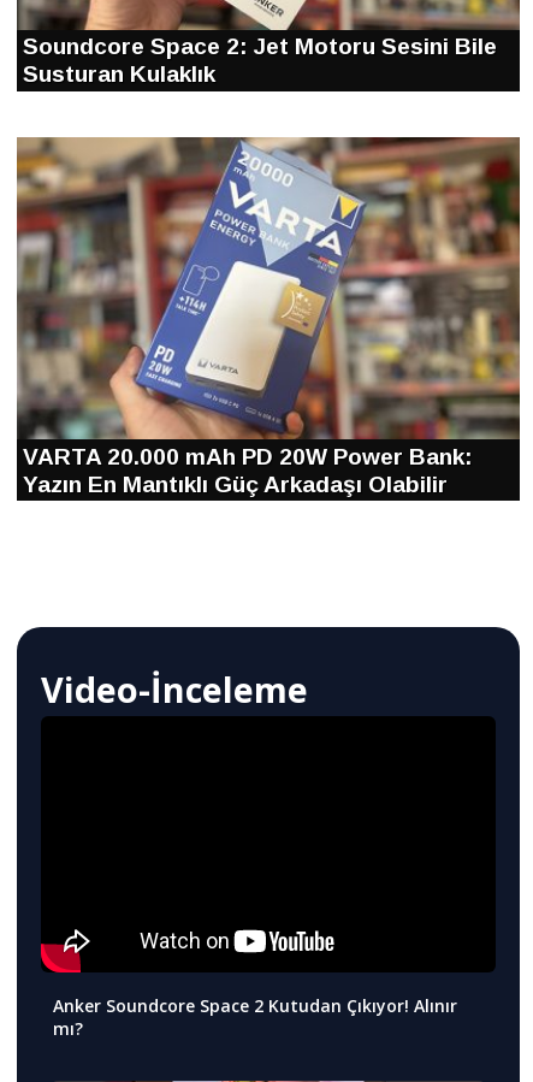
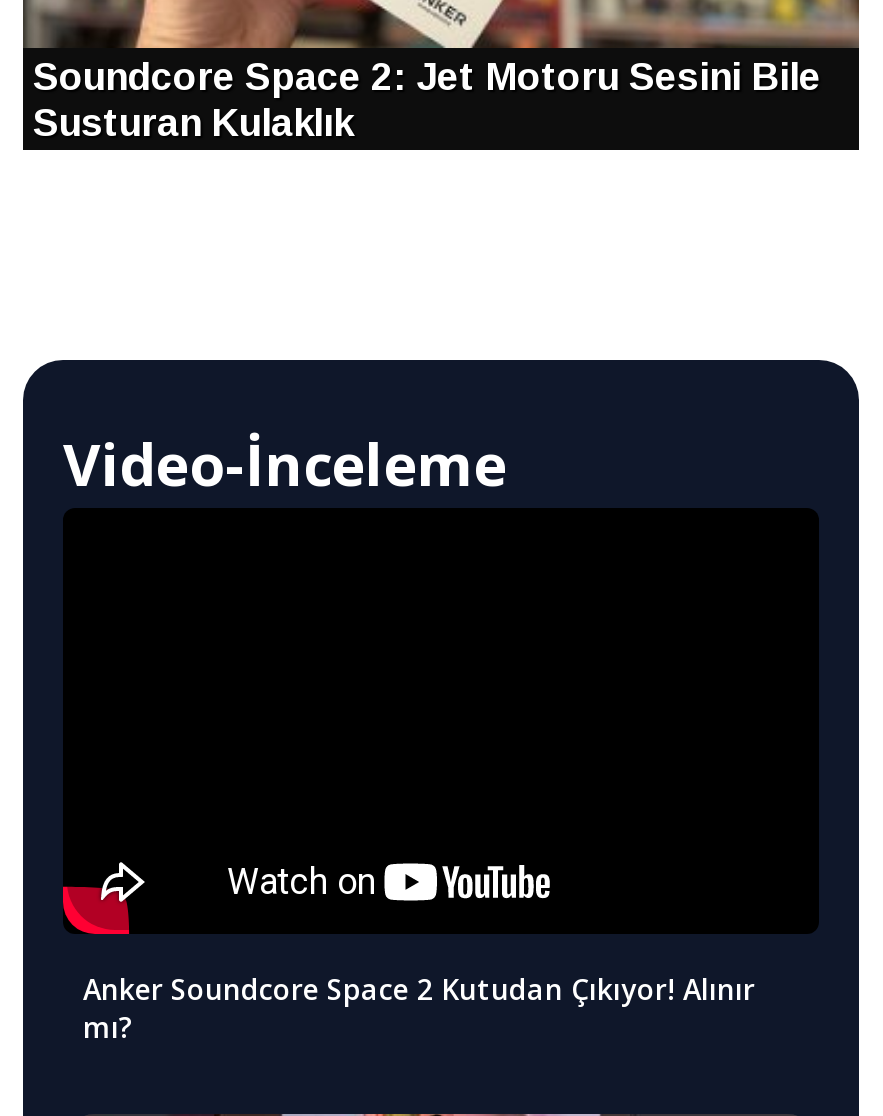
- [image]
- VARTA 20.000 mAh PD 20W Power Bank:
- Yazın En Mantıklı Güç Arkadaşı Olabilir
